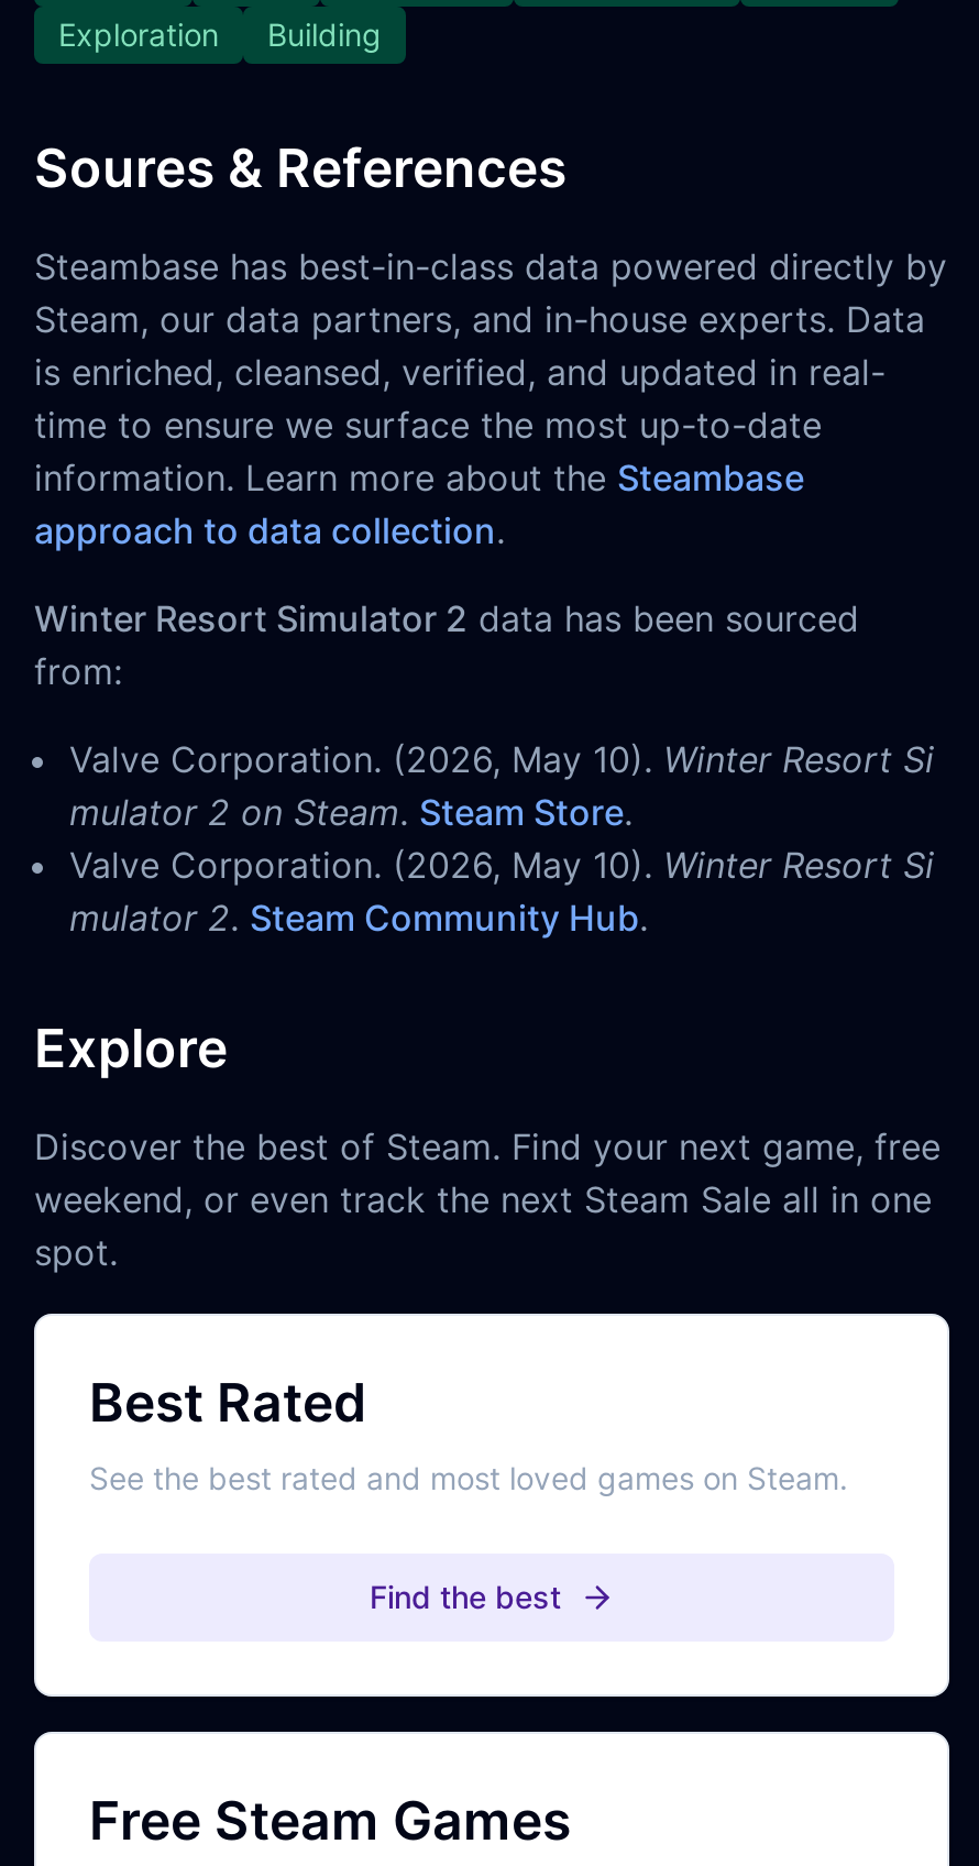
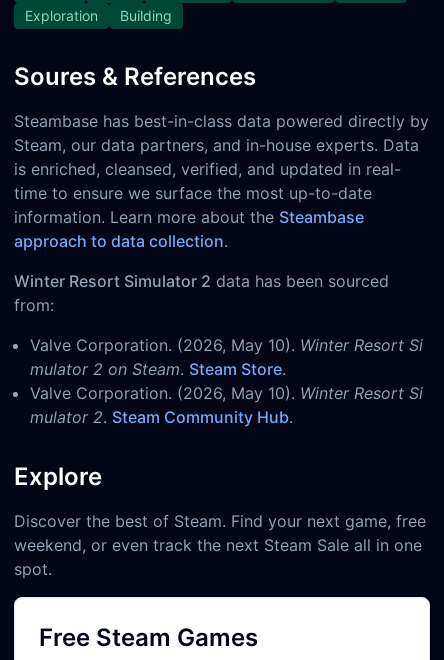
- Best Rated
- See the best rated and most loved games on Steam.
- Find the best
